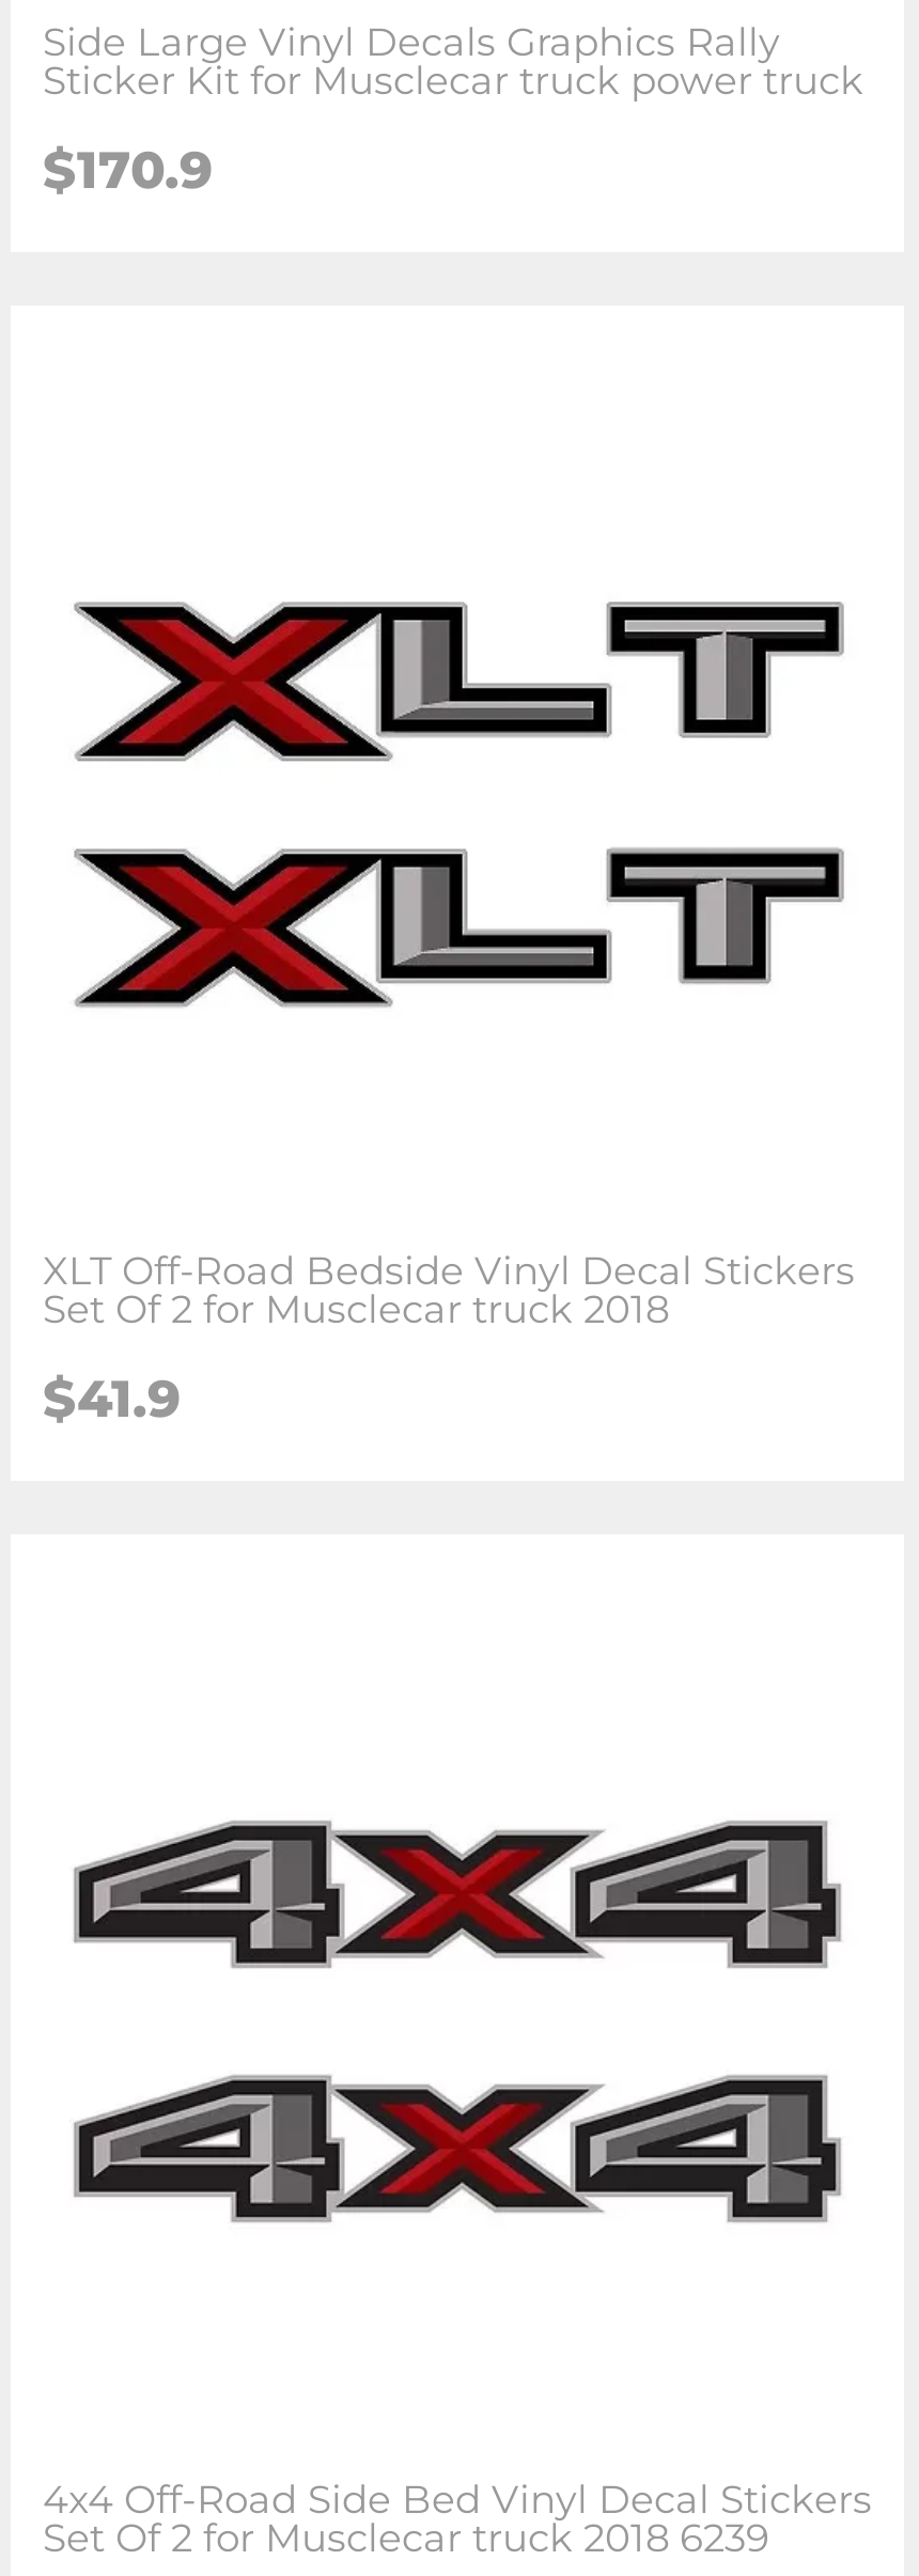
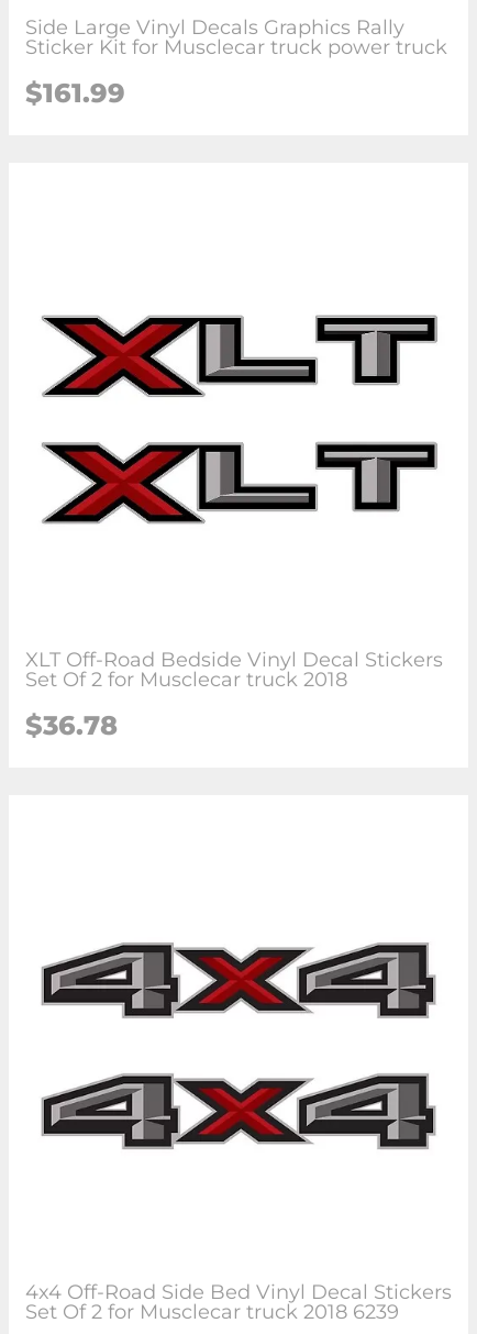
- $170.9
+ $161.99

- $41.9
+ $36.78
